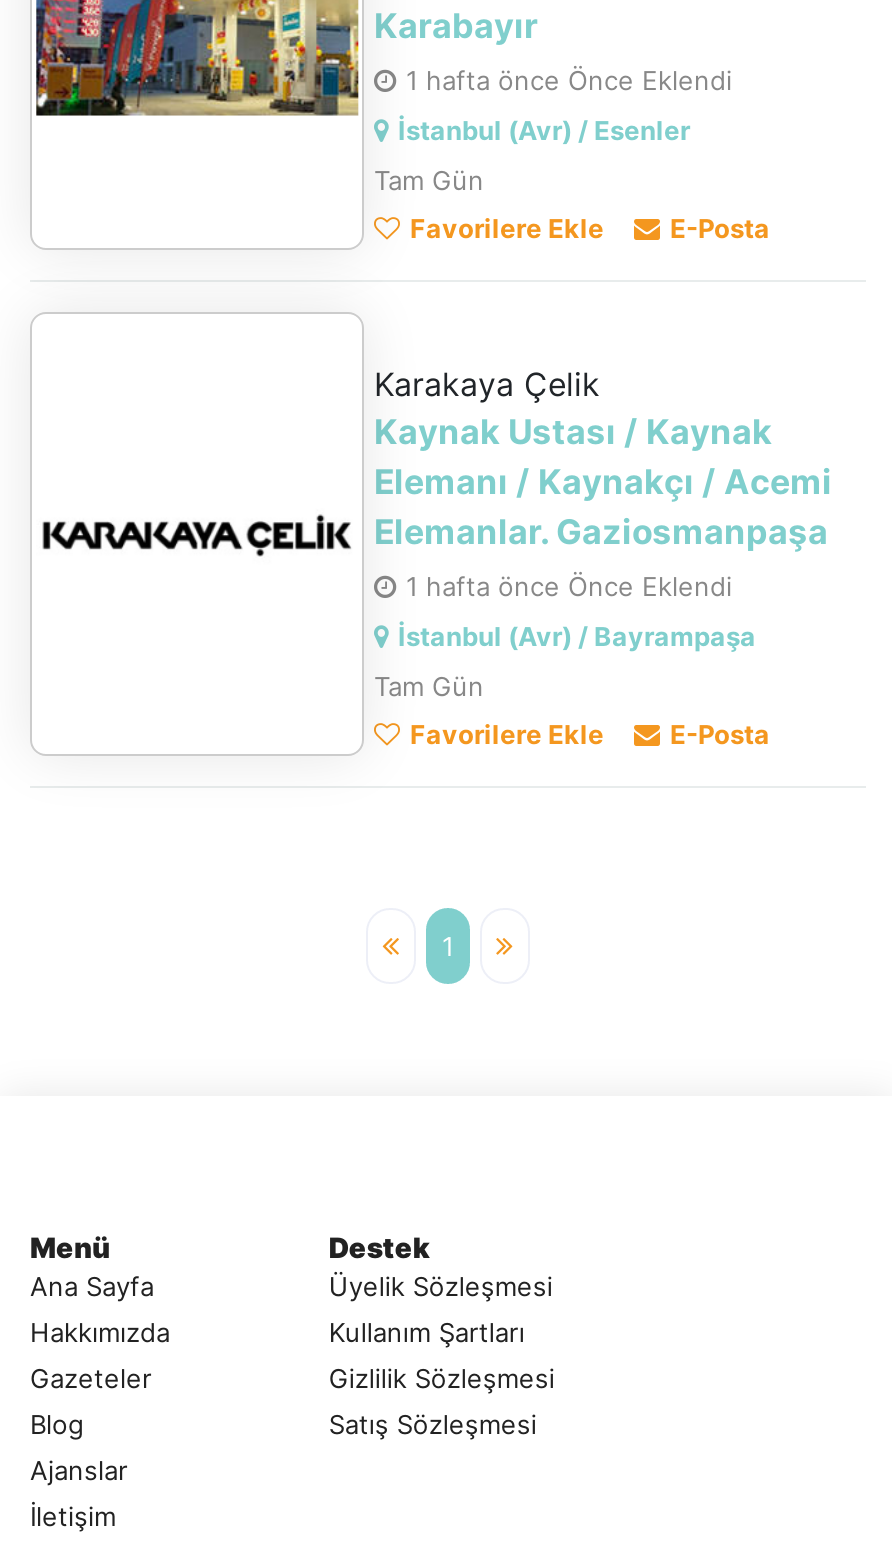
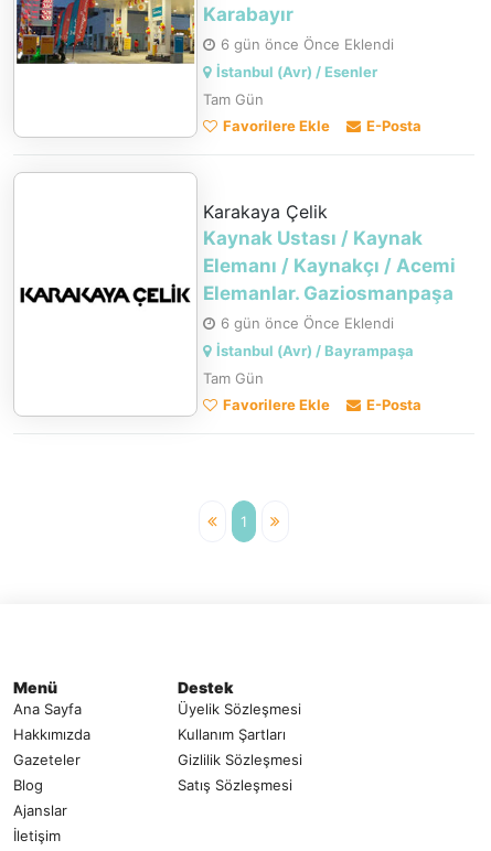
- 1 hafta önce Önce Eklendi
+ 6 gün önce Önce Eklendi

- 1 hafta önce Önce Eklendi
+ 6 gün önce Önce Eklendi
